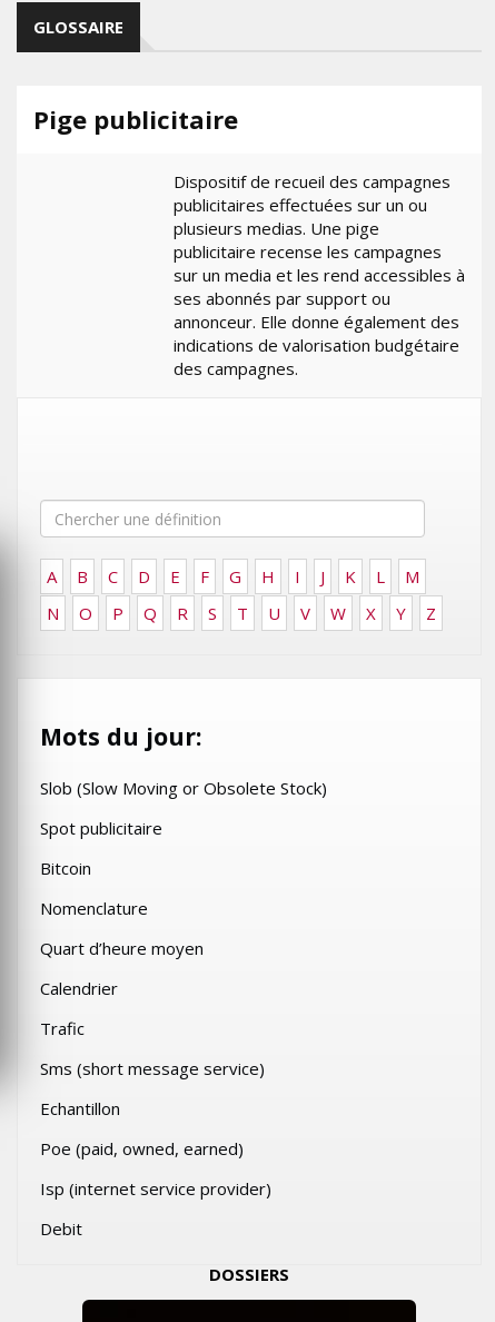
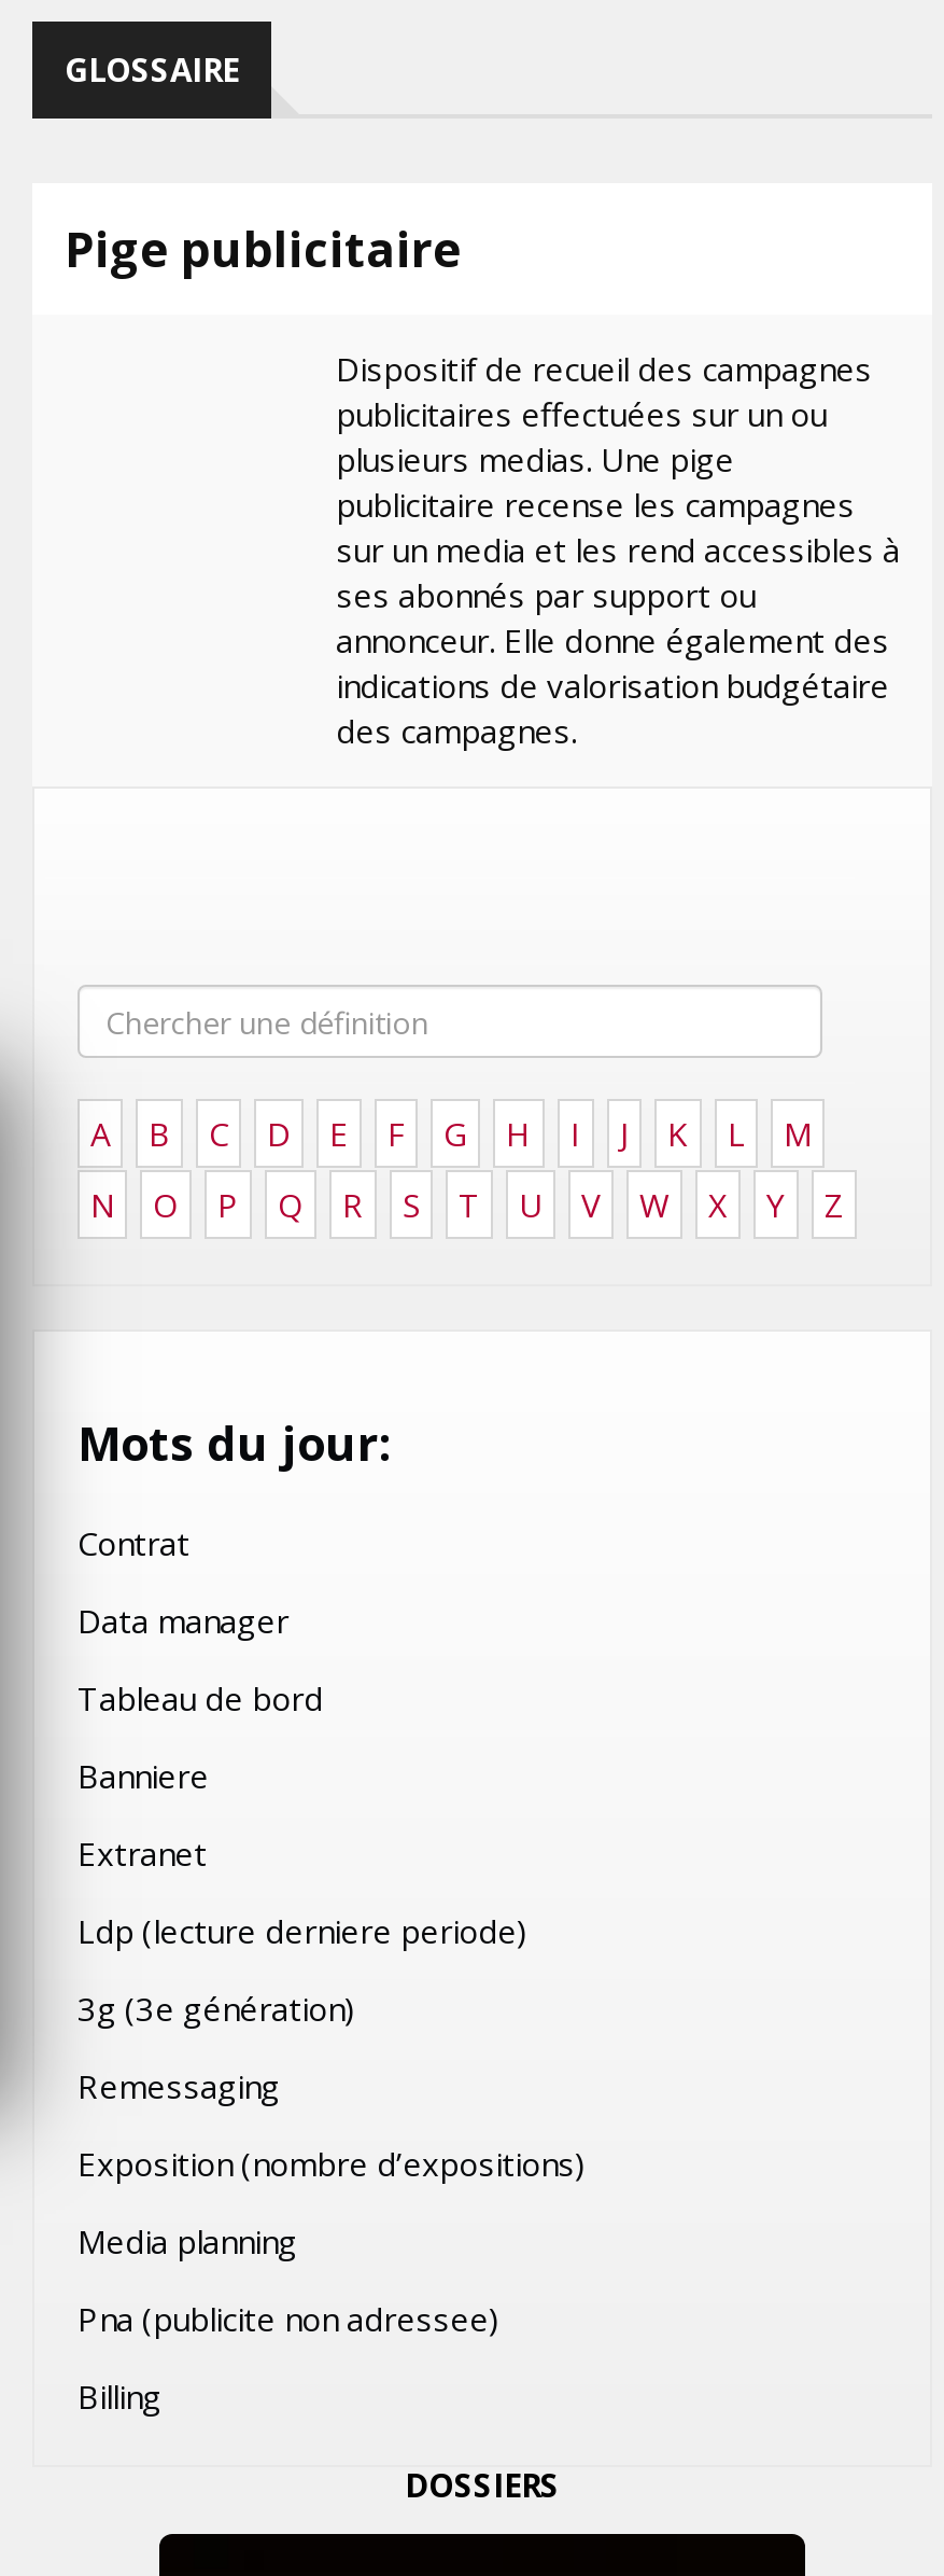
- Slob (Slow Moving or Obsolete Stock)
+ Contrat

- Spot publicitaire
+ Data manager

- Bitcoin
+ Tableau de bord

- Nomenclature
+ Banniere

- Quart d’heure moyen
+ Extranet

- Calendrier
+ Ldp (lecture derniere periode)

- Trafic
+ 3g (3e génération)

- Sms (short message service)
+ Remessaging

- Echantillon
+ Exposition (nombre d’expositions)

- Poe (paid, owned, earned)
+ Media planning

- Isp (internet service provider)
+ Pna (publicite non adressee)

- Debit
+ Billing
